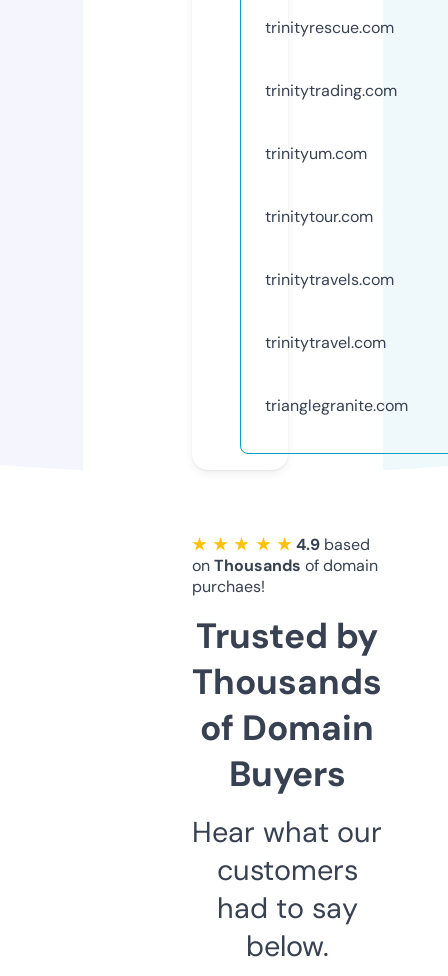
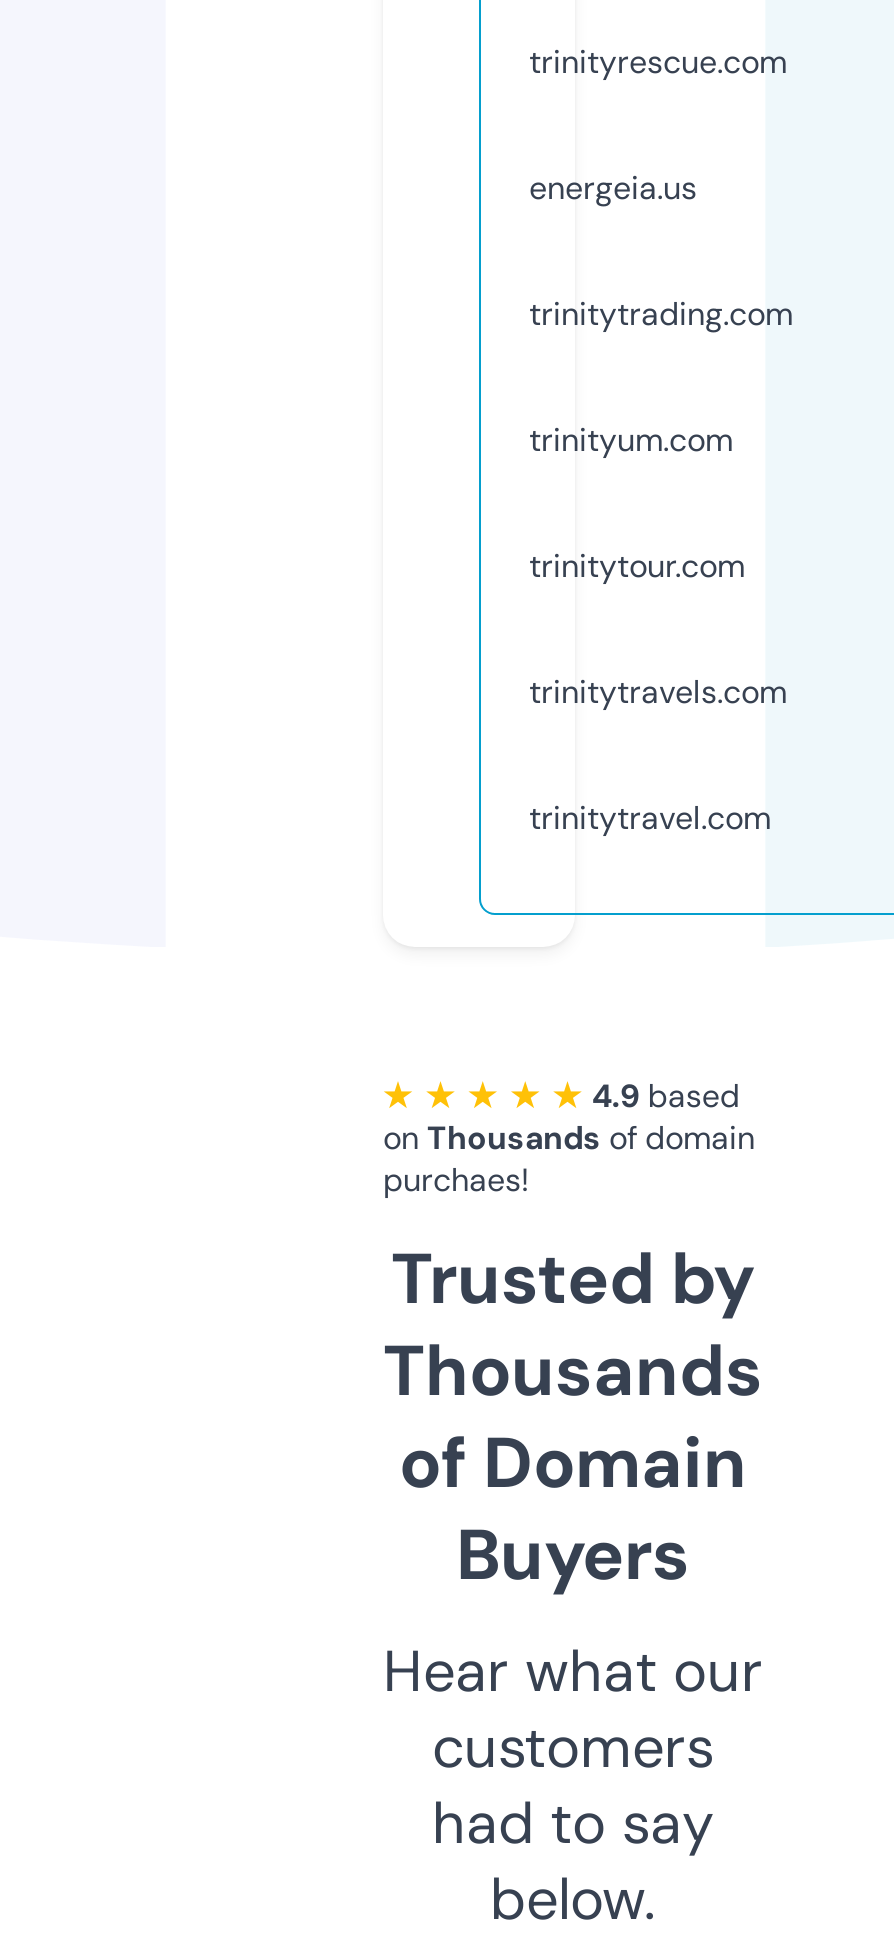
+ energeia.us

moved down: trinitytrading.com | trinityum.com | trinitytour.com | trinitytravels.com | trinitytravel.com

- trianglegranite.com
